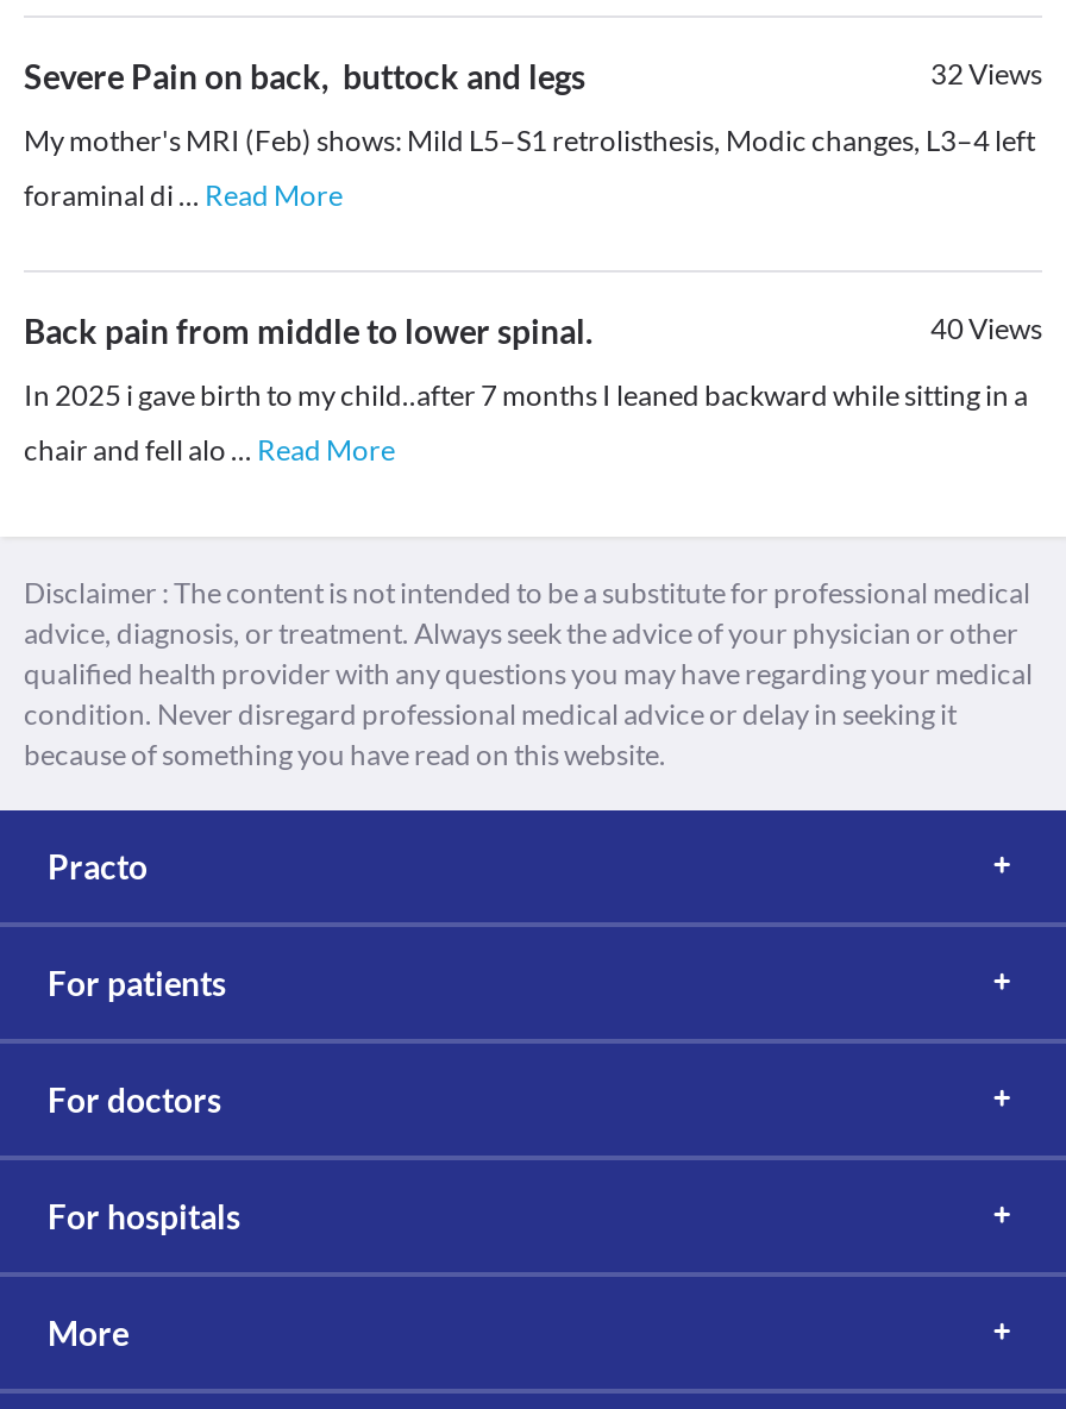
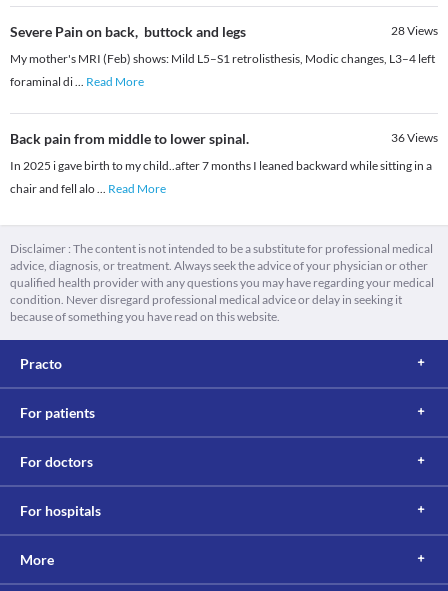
- 32Views
+ 28Views

- 40Views
+ 36Views
